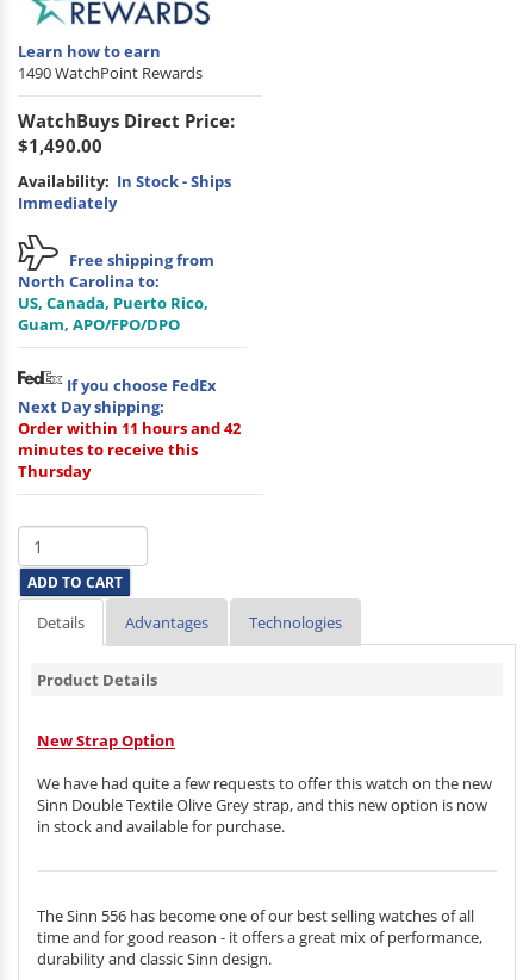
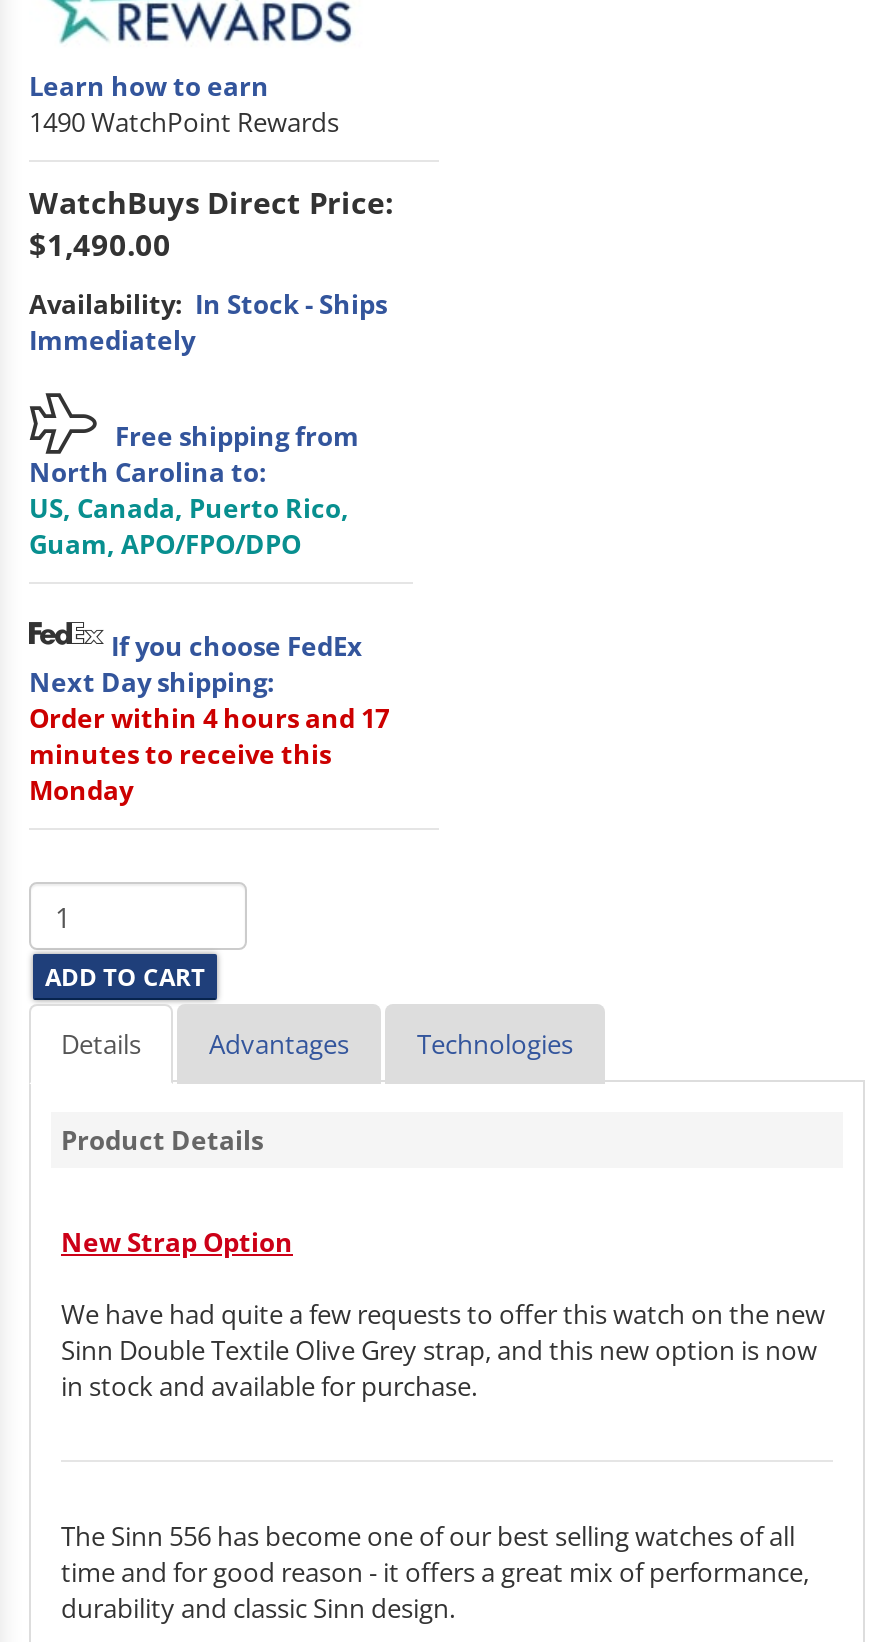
- Order within 11 hours and 42
+ Order within 4 hours and 17

- Thursday
+ Monday
